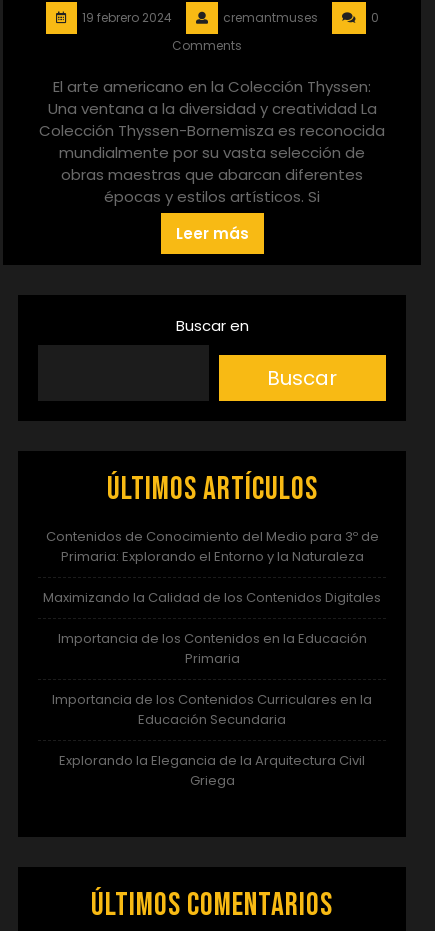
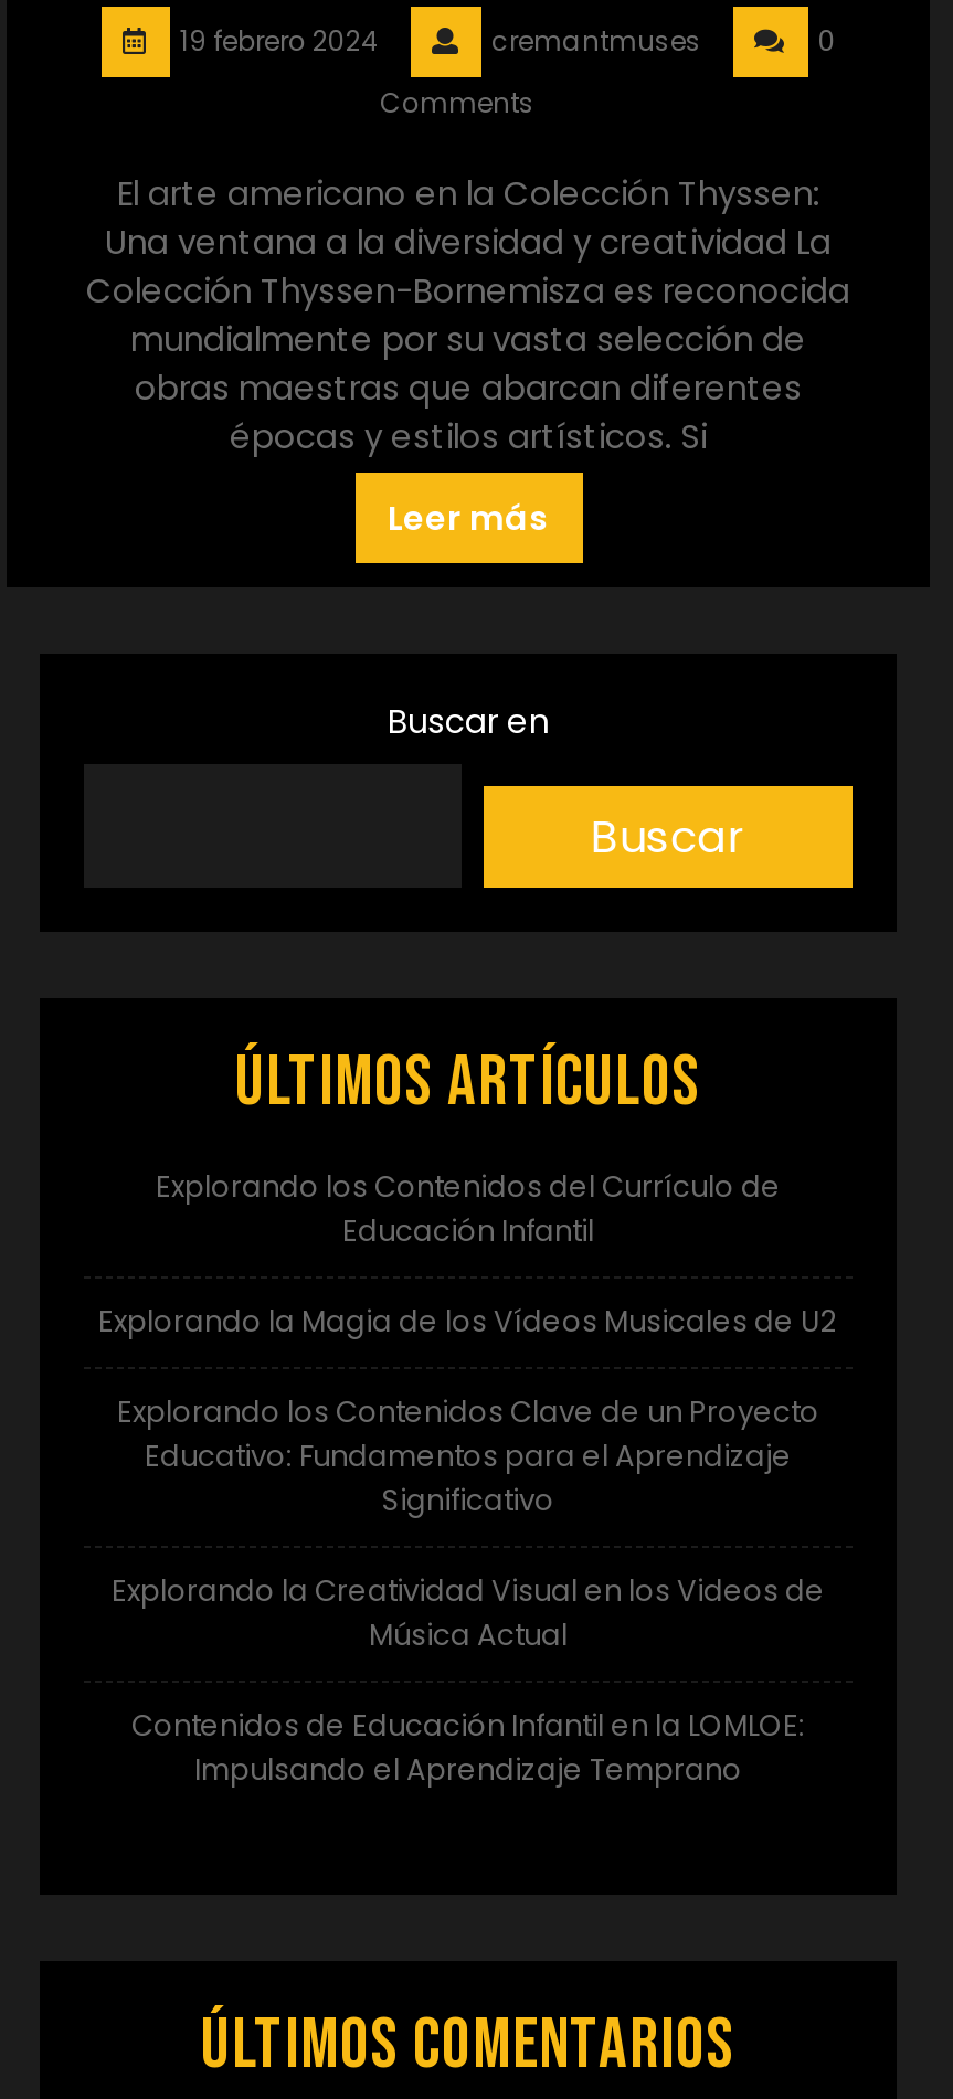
- Contenidos de Conocimiento del Medio para 3º de
- Primaria: Explorando el Entorno y la Naturaleza
+ Explorando los Contenidos del Currículo de
+ Educación Infantil

- Maximizando la Calidad de los Contenidos Digitales
+ Explorando la Magia de los Vídeos Musicales de U2

- Importancia de los Contenidos en la Educación
- Primaria
+ Explorando los Contenidos Clave de un Proyecto
+ Educativo: Fundamentos para el Aprendizaje
+ Significativo

- Importancia de los Contenidos Curriculares en la
- Educación Secundaria
+ Explorando la Creatividad Visual en los Videos de
+ Música Actual

- Explorando la Elegancia de la Arquitectura Civil
- Griega
+ Contenidos de Educación Infantil en la LOMLOE:
+ Impulsando el Aprendizaje Temprano
